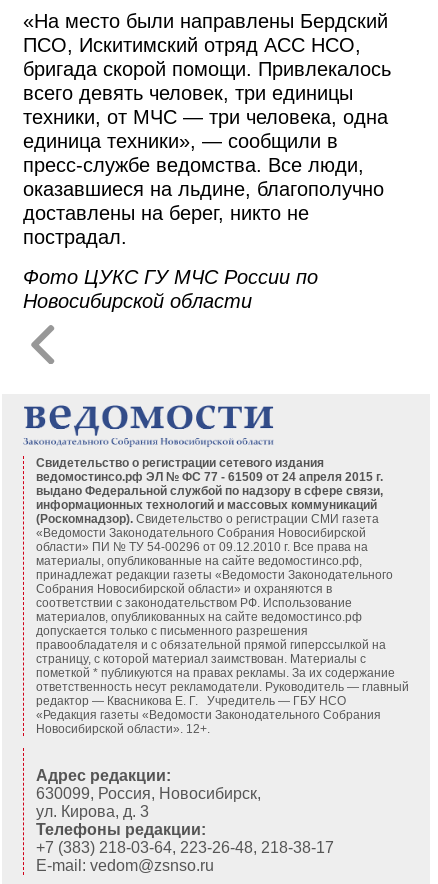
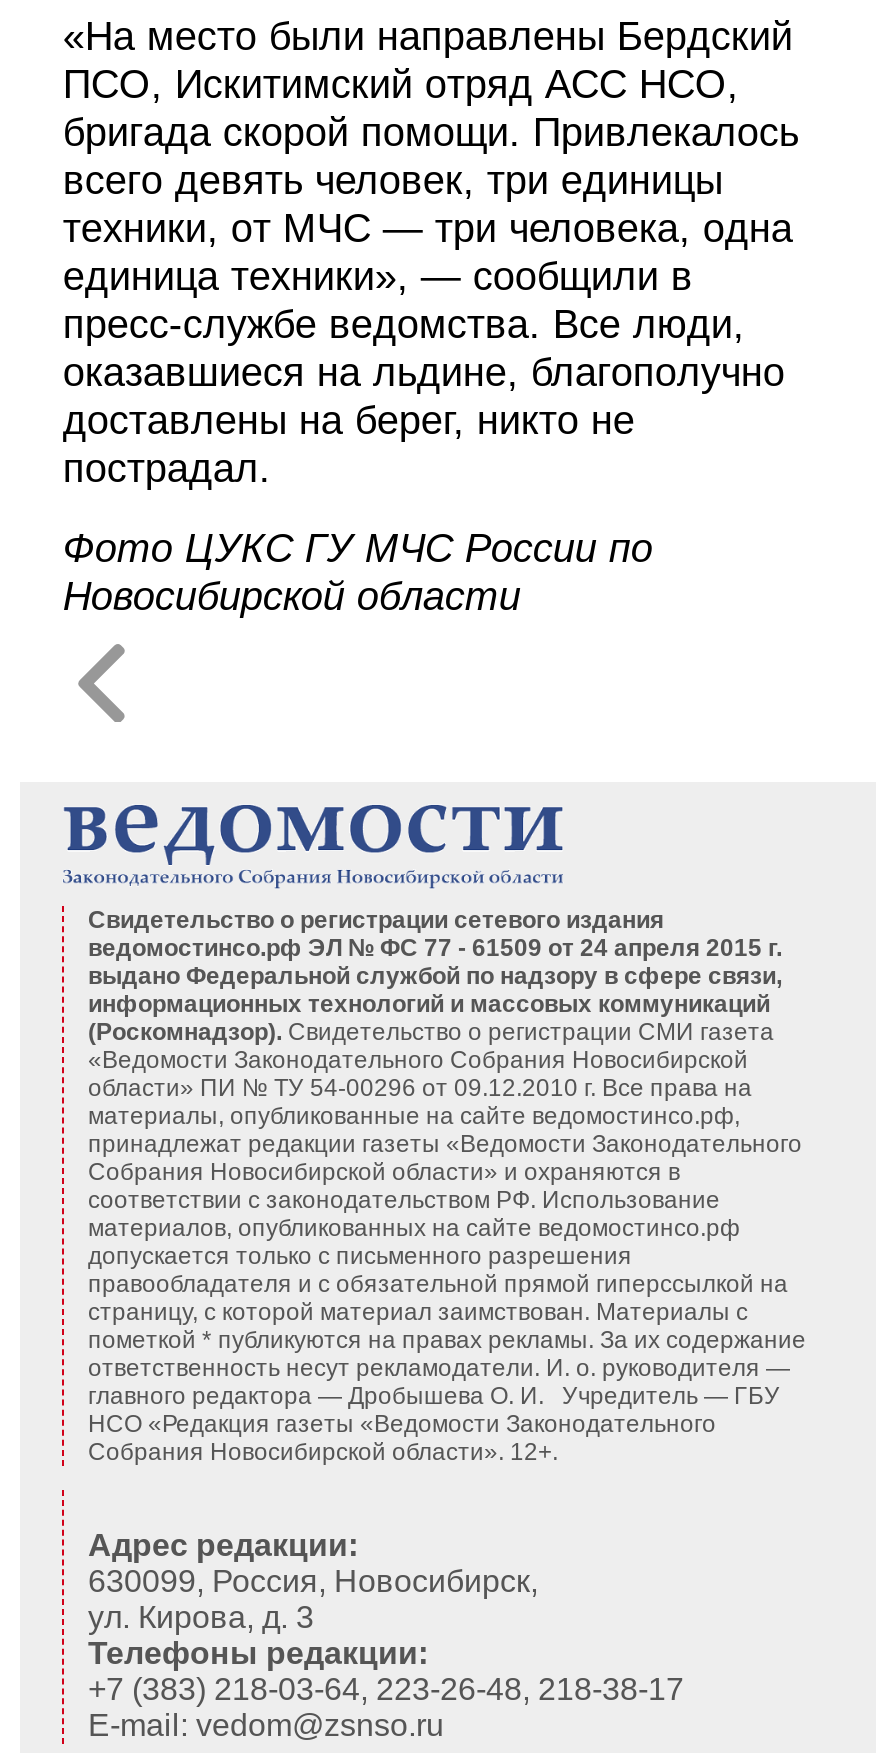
- ответственность несут рекламодатели. Руководитель — главный
- редактор — Квасникова Е. Г. Учредитель — ГБУ НСО
- «Редакция газеты «Ведомости Законодательного Собрания
- Новосибирской области». 12+.
+ ответственность несут рекламодатели. И. о. руководителя —
+ главного редактора — Дробышева О. И. Учредитель — ГБУ
+ НСО «Редакция газеты «Ведомости Законодательного
+ Собрания Новосибирской области». 12+.
